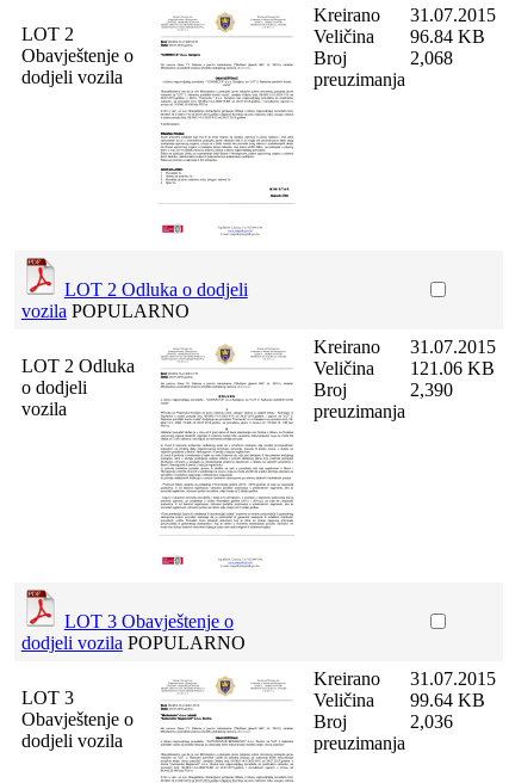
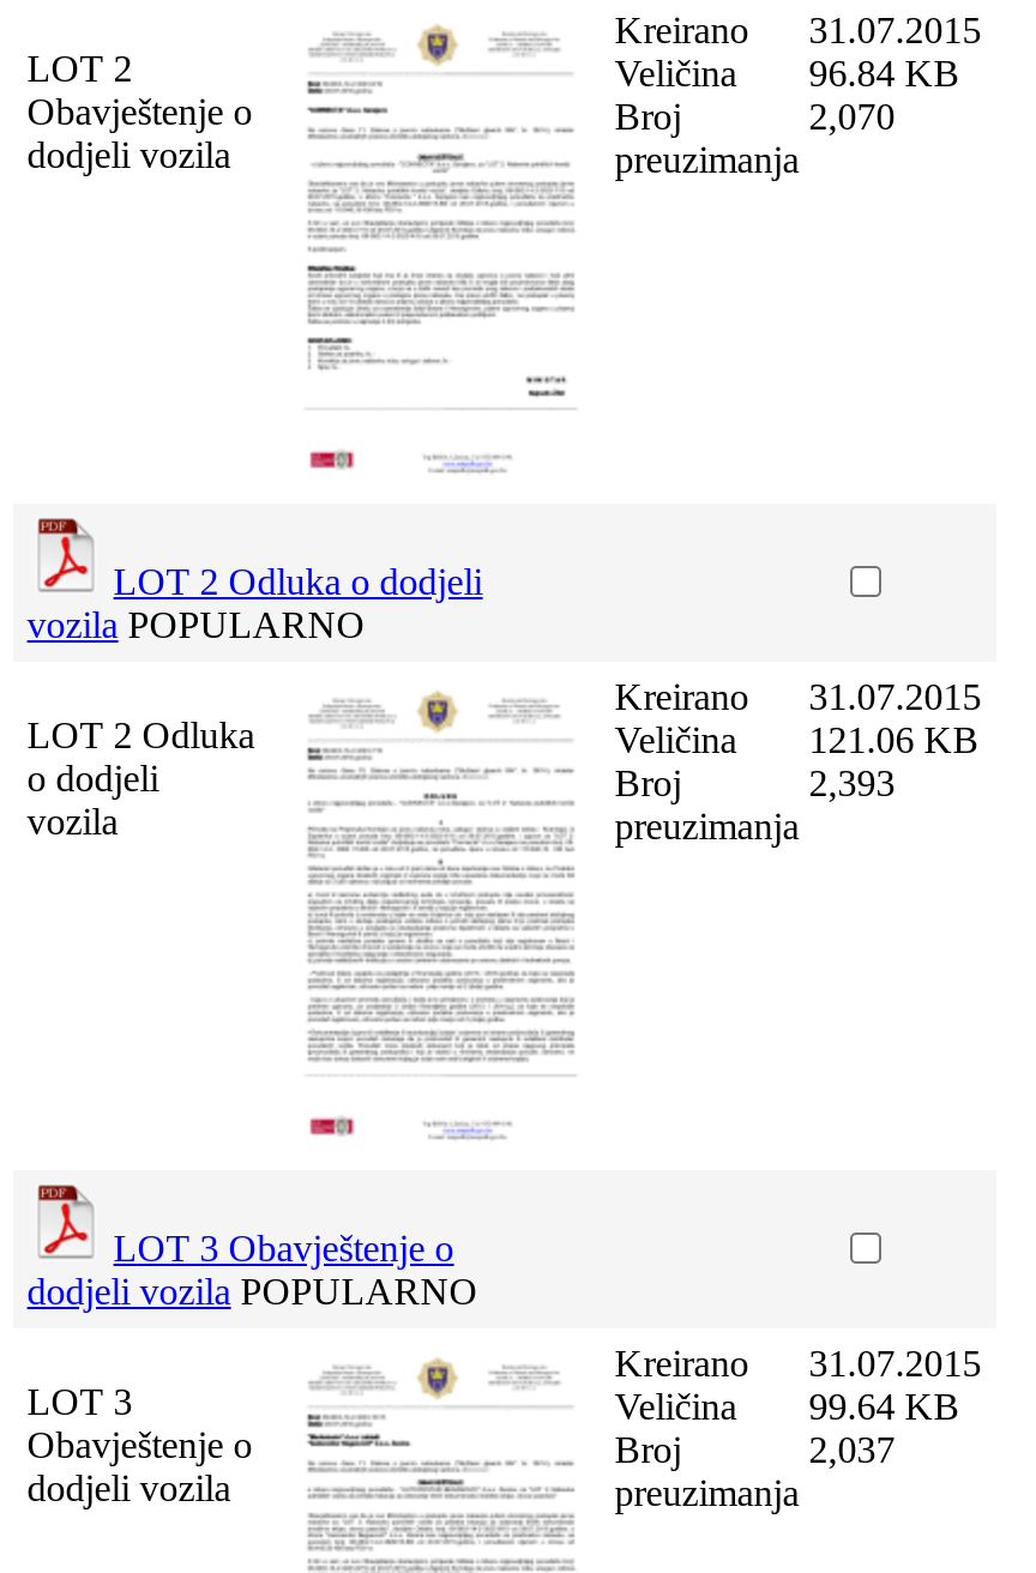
- 2,068
+ 2,070

- 2,390
+ 2,393

- 2,036
+ 2,037
